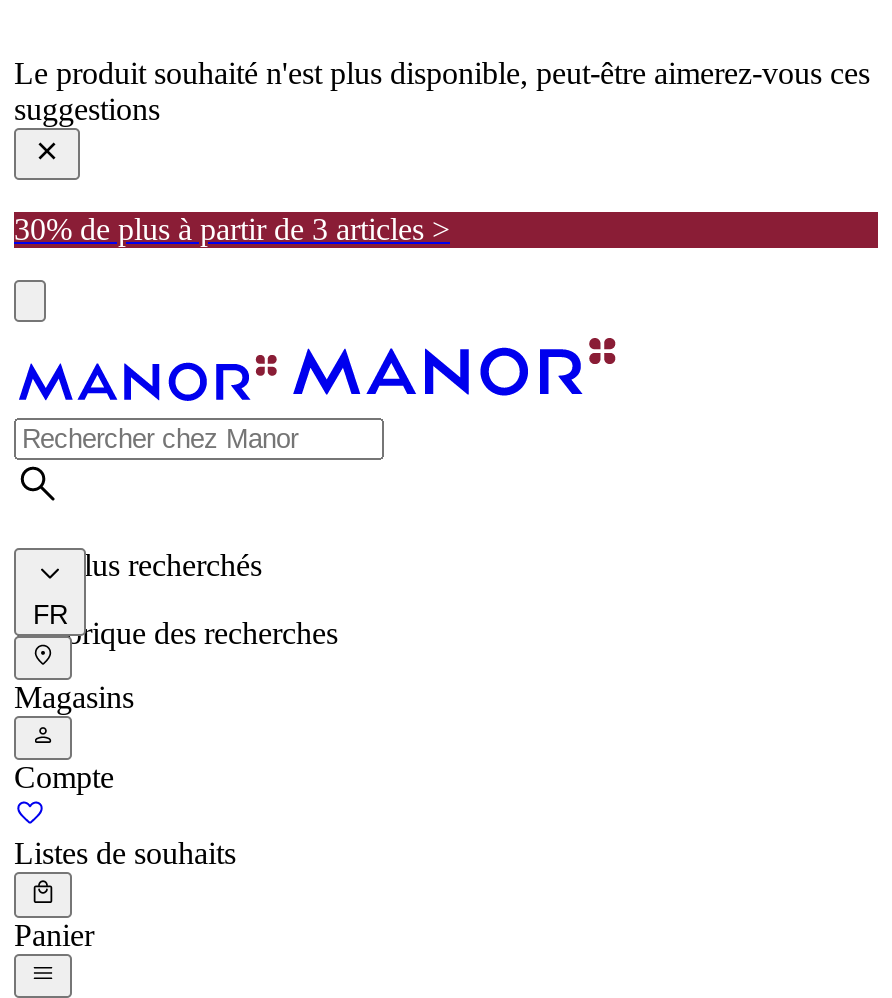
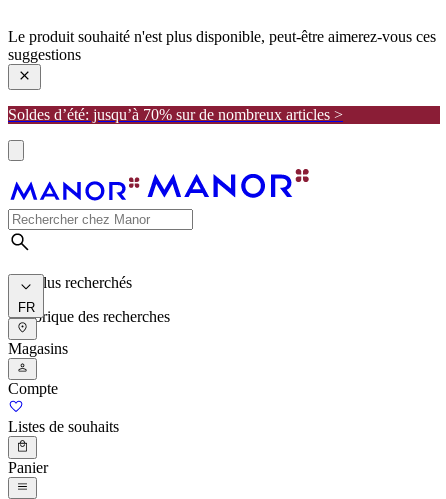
- 30% de plus à partir de 3 articles >
+ Soldes d’été: jusqu’à 70% sur de nombreux articles >
